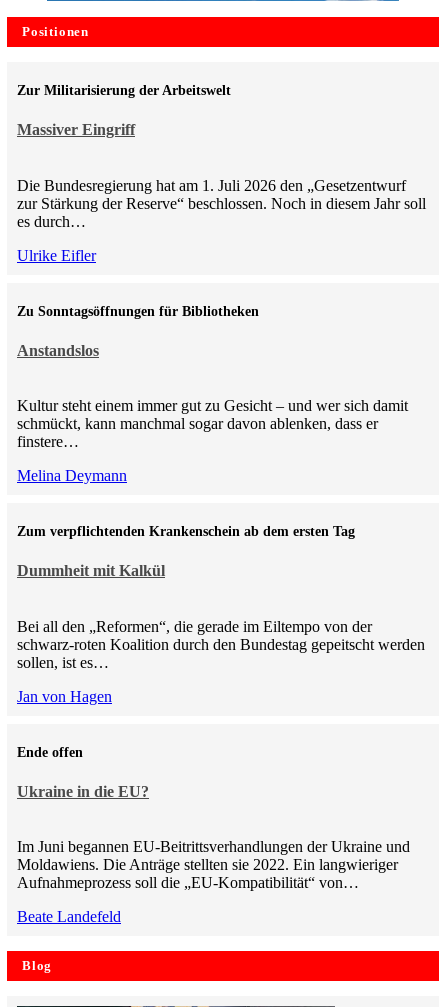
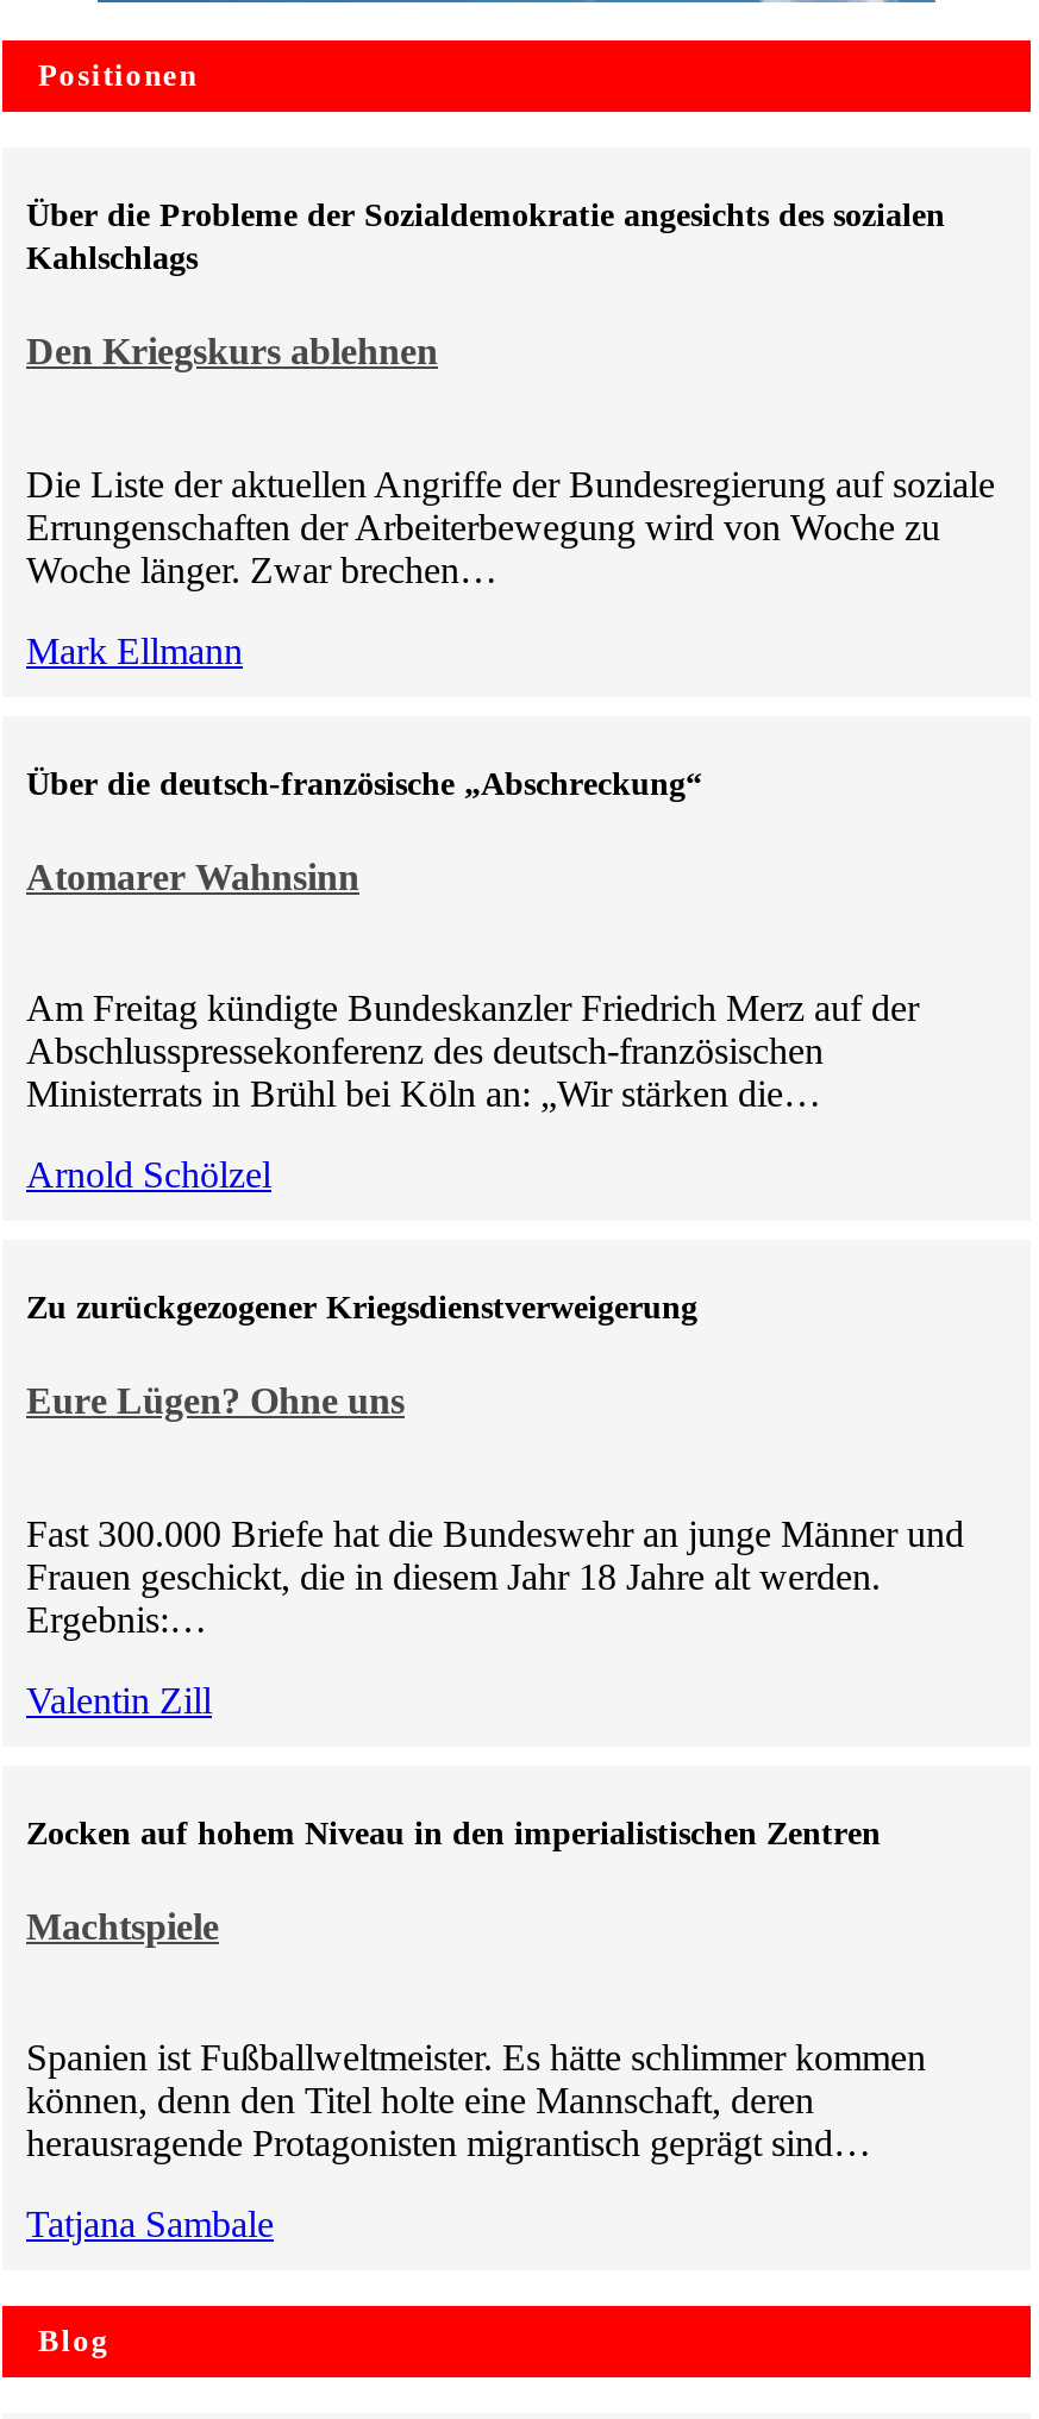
- Zur Militarisierung der Arbeitswelt
+ Über die Probleme der Sozialdemokratie angesichts des sozialen
+ Kahlschlags

- Massiver Eingriff
+ Den Kriegskurs ablehnen

- Die Bundesregierung hat am 1. Juli 2026 den „Gesetzentwurf
- zur Stärkung der Reserve“ beschlossen. Noch in diesem Jahr soll
- es durch…
+ Die Liste der aktuellen Angriffe der Bundesregierung auf soziale
+ Errungenschaften der Arbeiterbewegung wird von Woche zu
+ Woche länger. Zwar brechen…

- Ulrike Eifler
+ Mark Ellmann

- Zu Sonntagsöffnungen für Bibliotheken
+ Über die deutsch-französische „Abschreckung“

- Anstandslos
+ Atomarer Wahnsinn

- Kultur steht einem immer gut zu Gesicht – und wer sich damit
- schmückt, kann manchmal sogar davon ablenken, dass er
- finstere…
+ Am Freitag kündigte Bundeskanzler Friedrich Merz auf der
+ Abschlusspressekonferenz des deutsch-französischen
+ Ministerrats in Brühl bei Köln an: „Wir stärken die…

- Melina Deymann
+ Arnold Schölzel

- Zum verpflichtenden Krankenschein ab dem ersten Tag
+ Zu zurückgezogener Kriegsdienstverweigerung

- Dummheit mit Kalkül
+ Eure Lügen? Ohne uns

- Bei all den „Reformen“, die gerade im Eiltempo von der
- schwarz-roten Koalition durch den Bundestag gepeitscht werden
- sollen, ist es…
+ Fast 300.000 Briefe hat die Bundeswehr an junge Männer und
+ Frauen geschickt, die in diesem Jahr 18 Jahre alt werden.
+ Ergebnis:…

- Jan von Hagen
+ Valentin Zill

- Ende offen
+ Zocken auf hohem Niveau in den imperialistischen Zentren

- Ukraine in die EU?
+ Machtspiele

- Im Juni begannen EU-Beitrittsverhandlungen der Ukraine und
- Moldawiens. Die Anträge stellten sie 2022. Ein langwieriger
- Aufnahmeprozess soll die „EU-Kompatibilität“ von…
+ Spanien ist Fußballweltmeister. Es hätte schlimmer kommen
+ können, denn den Titel holte eine Mannschaft, deren
+ herausragende Protagonisten migrantisch geprägt sind…

- Beate Landefeld
+ Tatjana Sambale
